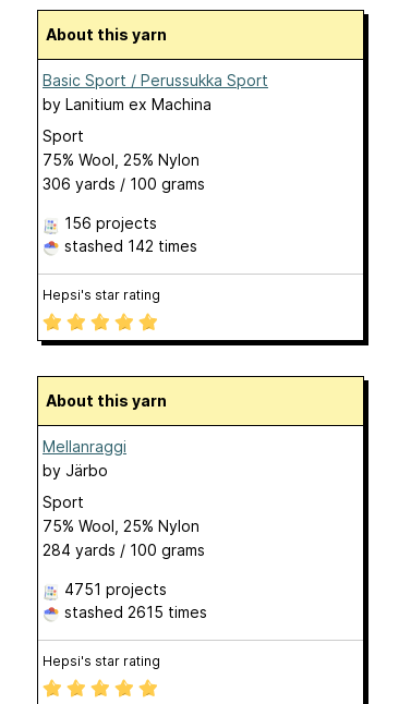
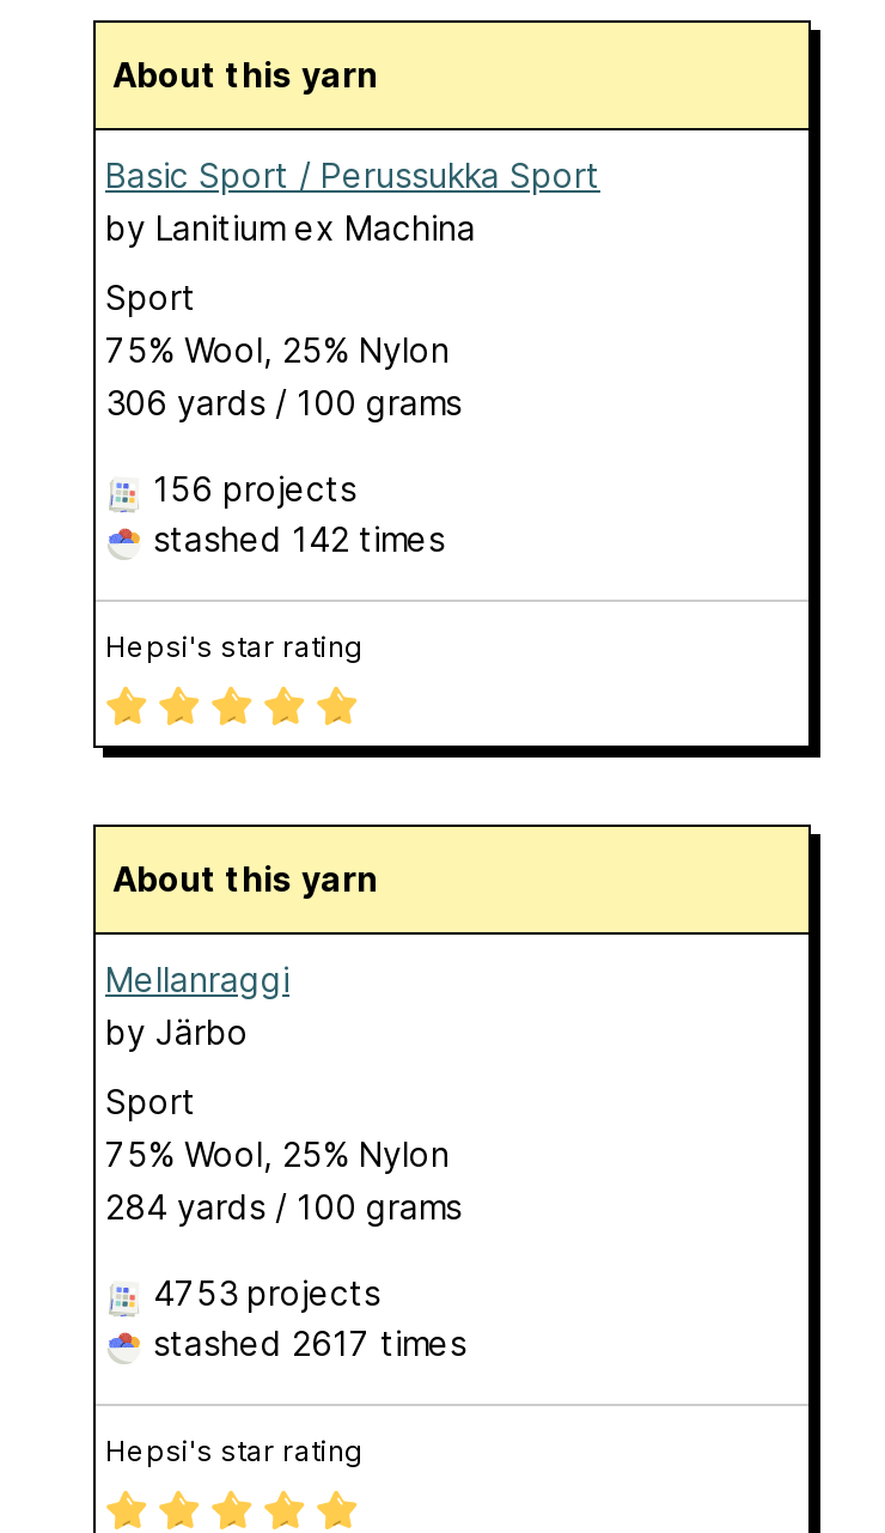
- 4751 projects
+ 4753 projects

- stashed 2615 times
+ stashed 2617 times
